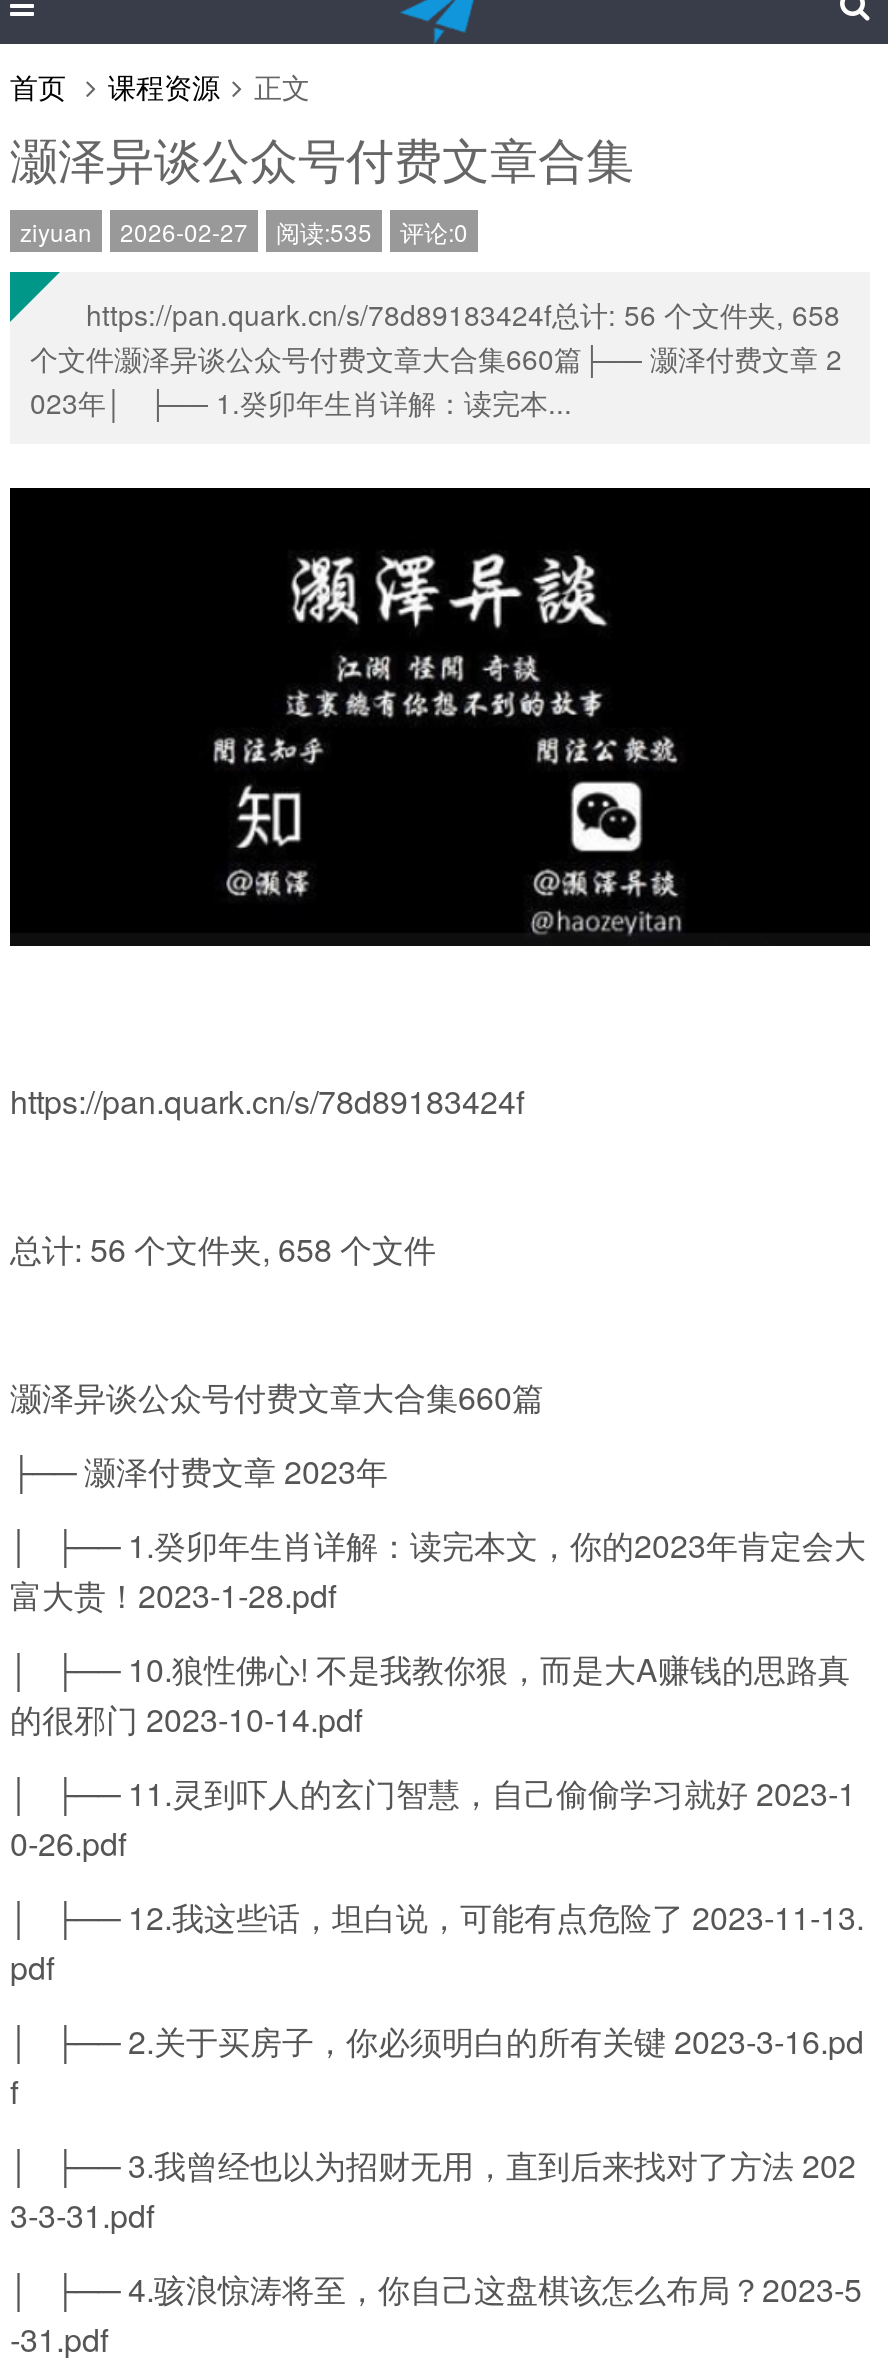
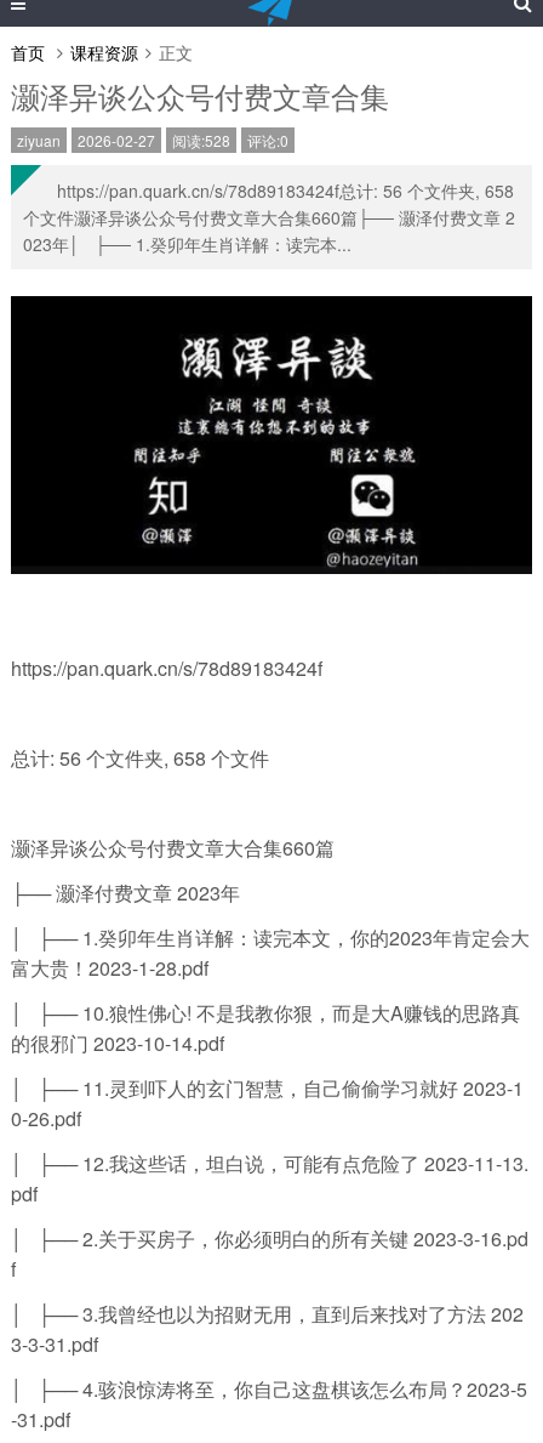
- ziyuan 2026-02-27 阅读:535 评论:0
+ ziyuan 2026-02-27 阅读:528 评论:0
